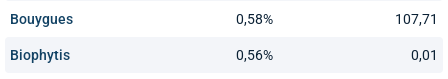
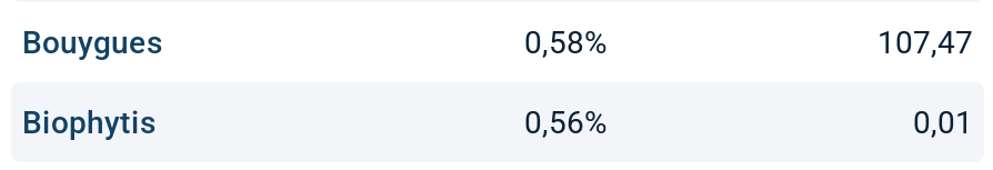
- 107,71
+ 107,47
